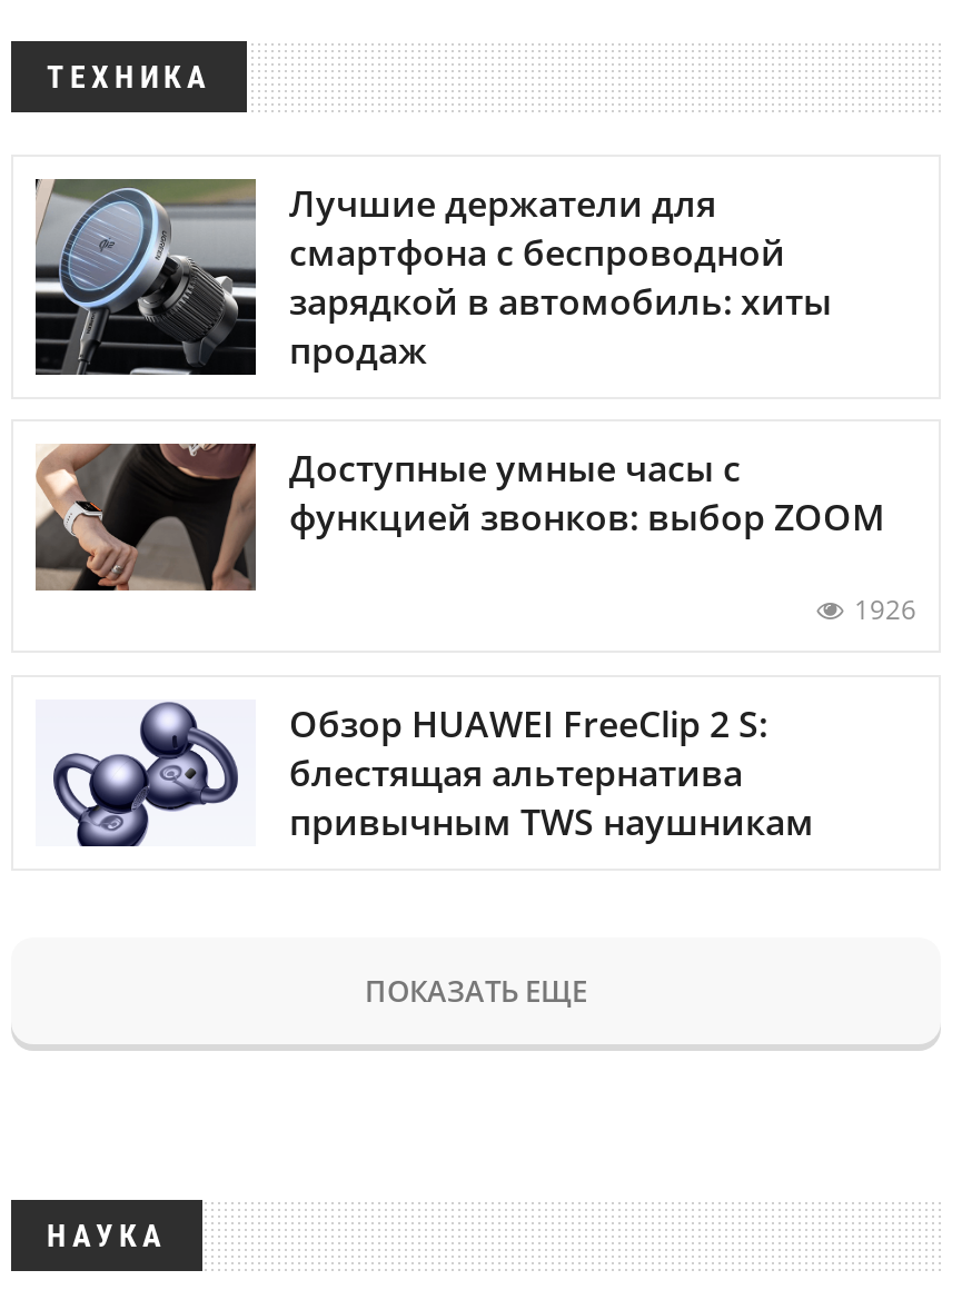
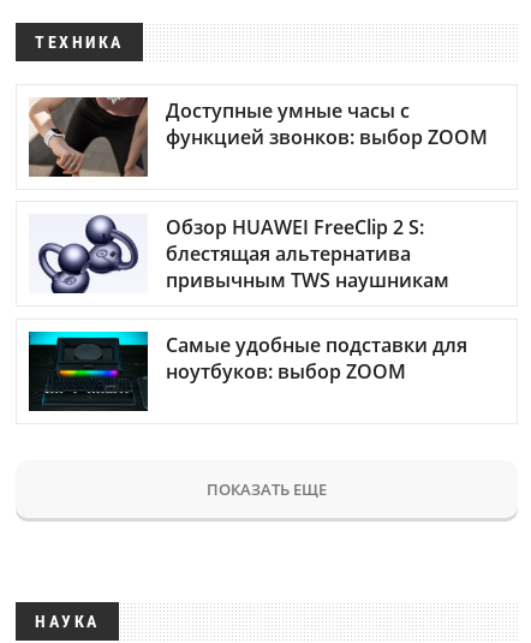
- [image]
- Лучшие держатели для
- смартфона с беспроводной
- зарядкой в автомобиль: хиты
- продаж

moved up: [image] | Доступные умные часы с | функцией звонков: выбор ZOOM

- 1926

moved up: [image] | Обзор HUAWEI FreeClip 2 S: | блестящая альтернатива | привычным TWS наушникам

+ [image]
+ Самые удобные подставки для
+ ноутбуков: выбор ZOOM
